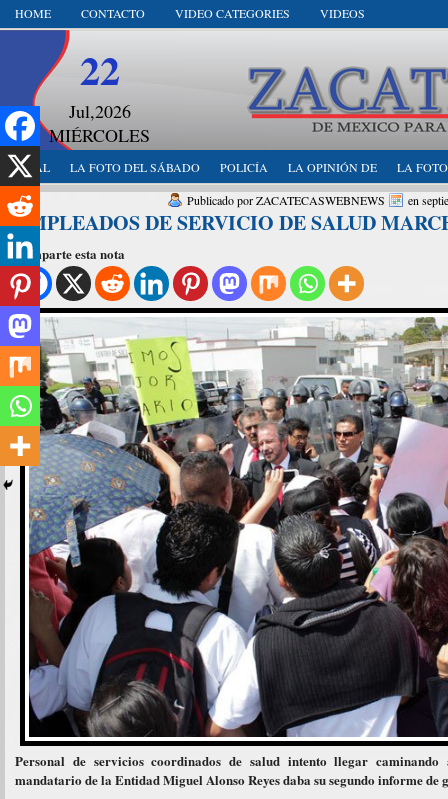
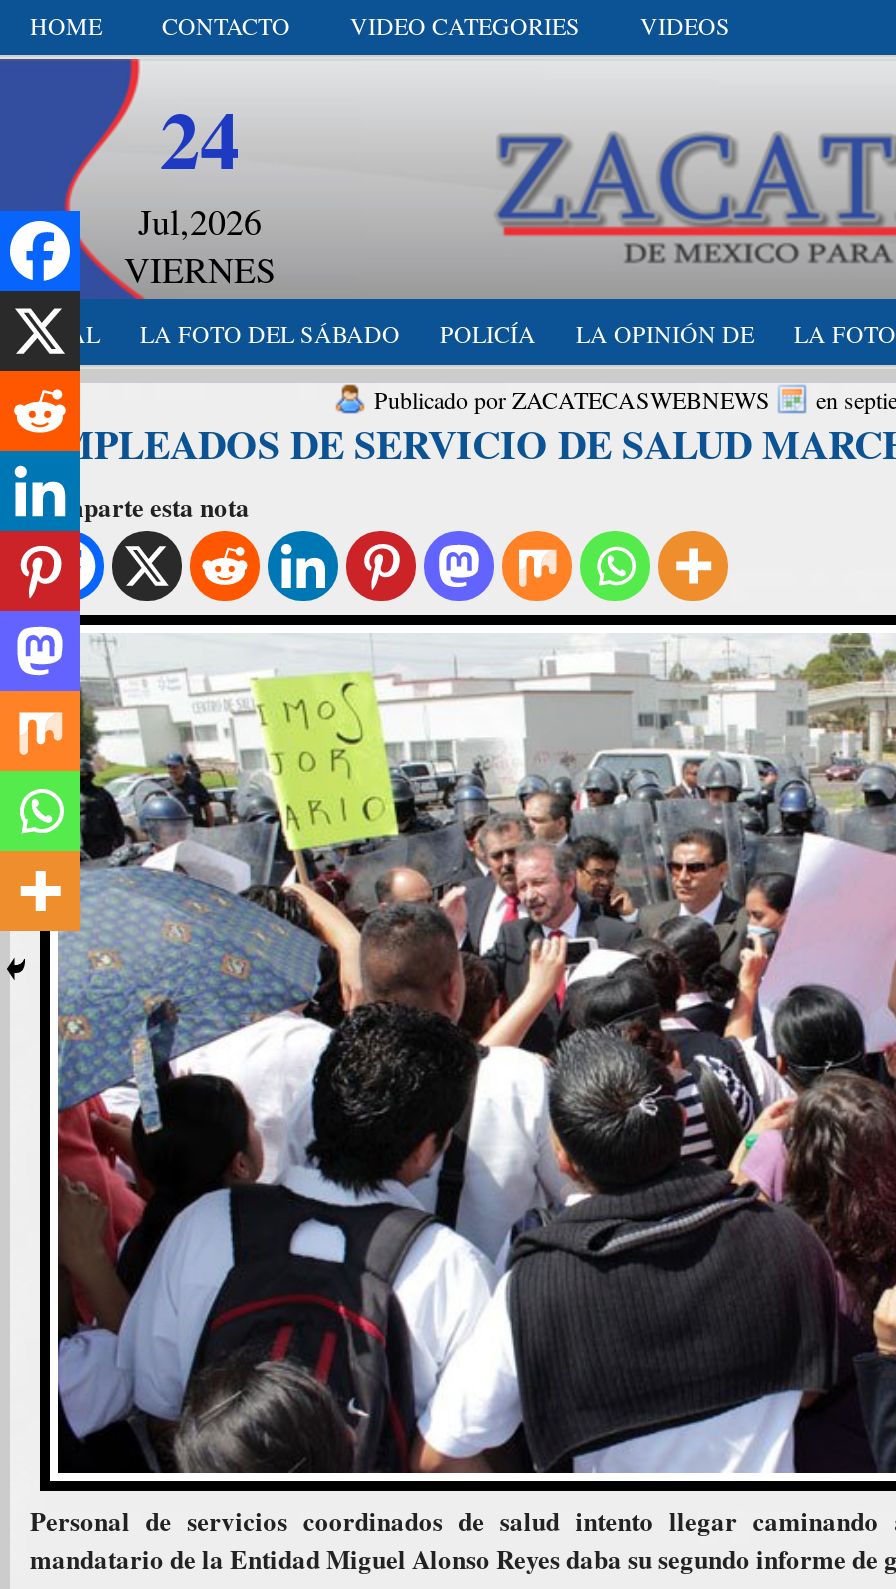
- 22
+ 24

- MIÉRCOLES
+ VIERNES
